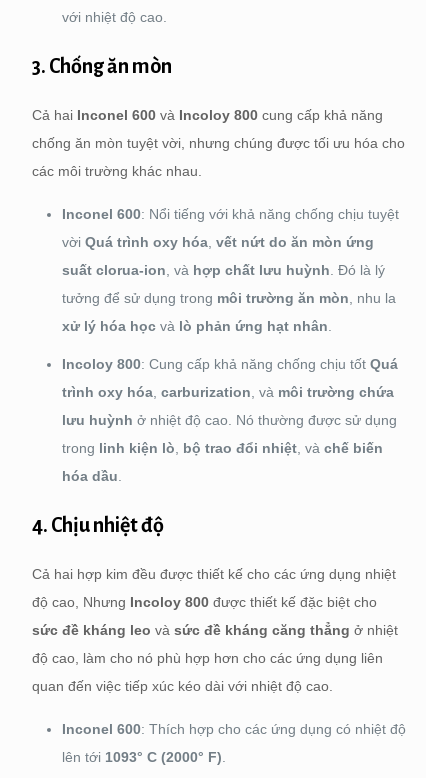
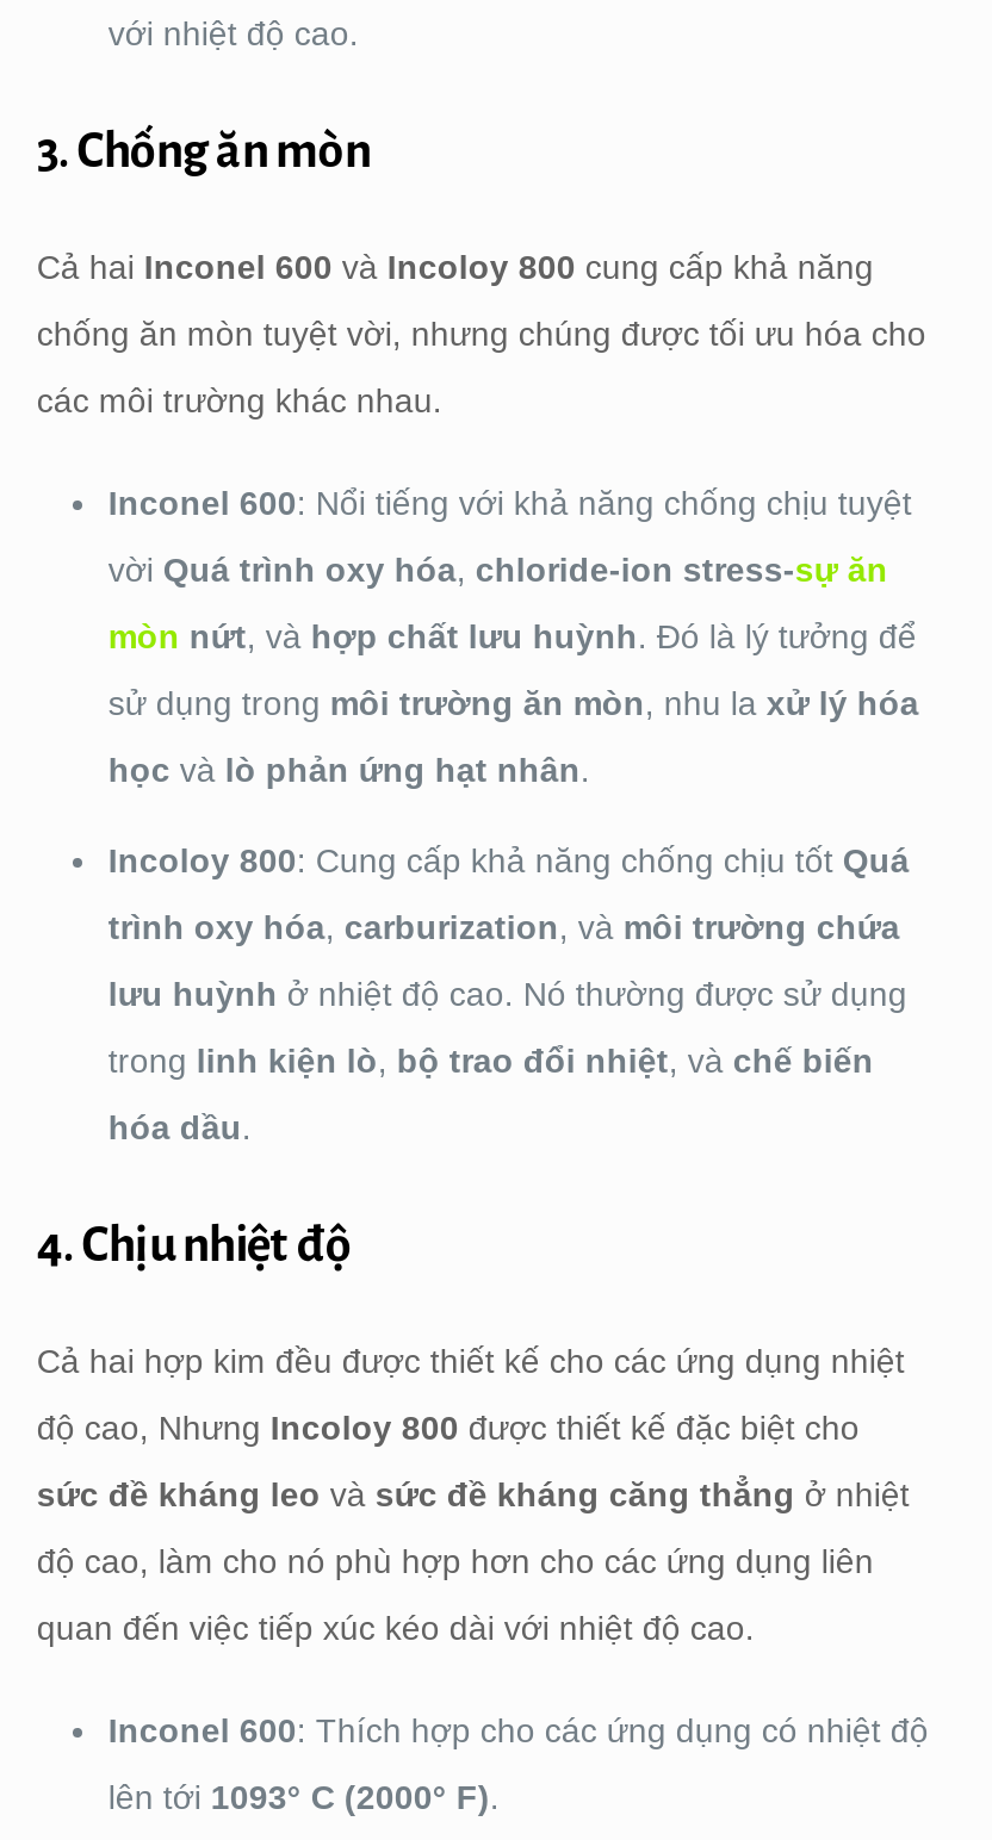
- vời Quá trình oxy hóa, vết nứt do ăn mòn ứng
+ vời Quá trình oxy hóa, chloride-ion stress-sự ăn

- suất clorua-ion, và hợp chất lưu huỳnh. Đó là lý
+ mòn nứt, và hợp chất lưu huỳnh. Đó là lý tưởng để

- tưởng để sử dụng trong môi trường ăn mòn, nhu la
+ sử dụng trong môi trường ăn mòn, nhu la xử lý hóa

- xử lý hóa học và lò phản ứng hạt nhân.
+ học và lò phản ứng hạt nhân.
